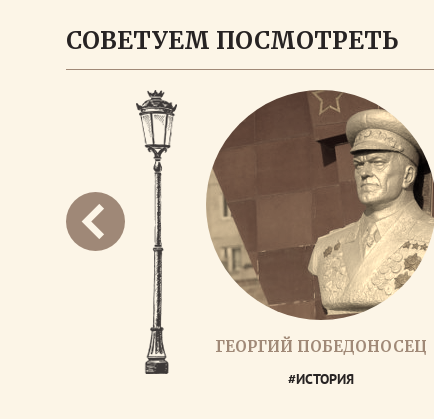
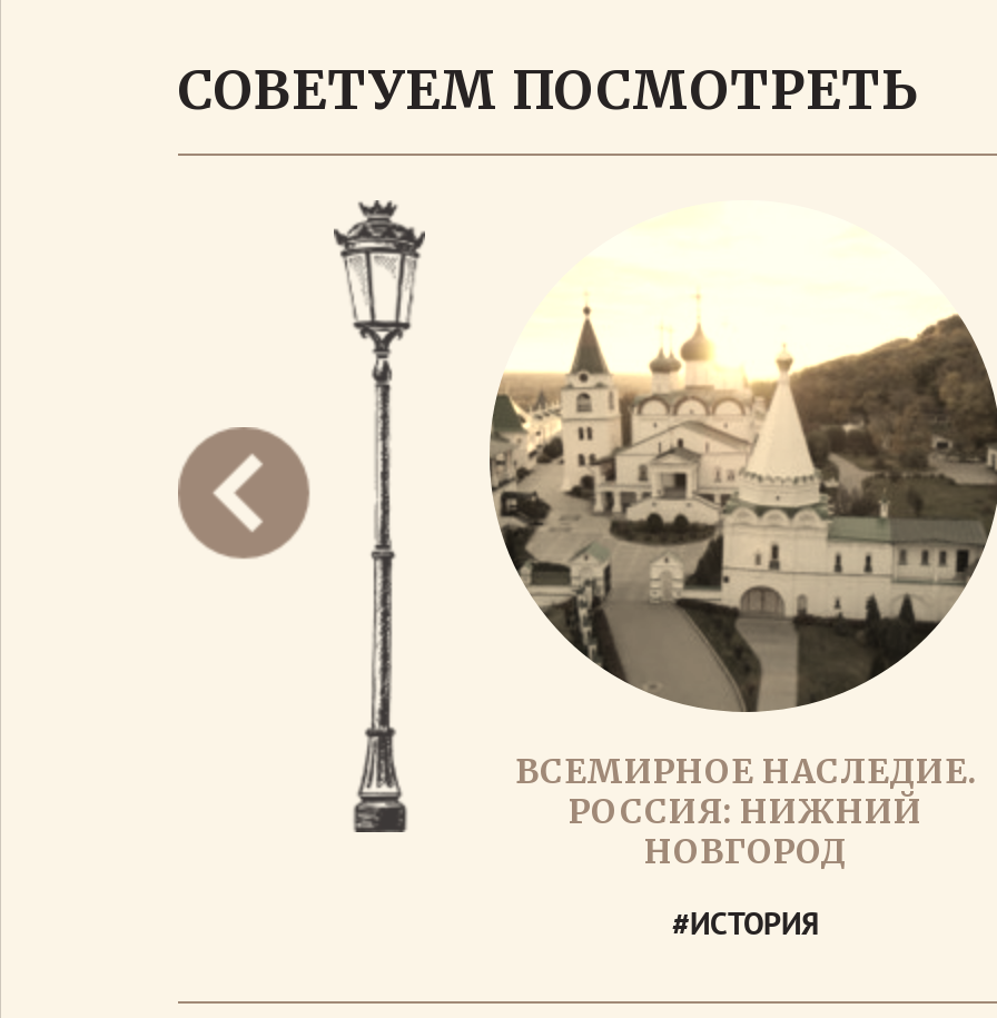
- [image]
+ [image]

- ГЕОРГИЙ ПОБЕДОНОСЕЦ
+ ВСЕМИРНОЕ НАСЛЕДИЕ.
+ РОССИЯ: НИЖНИЙ
+ НОВГОРОД
